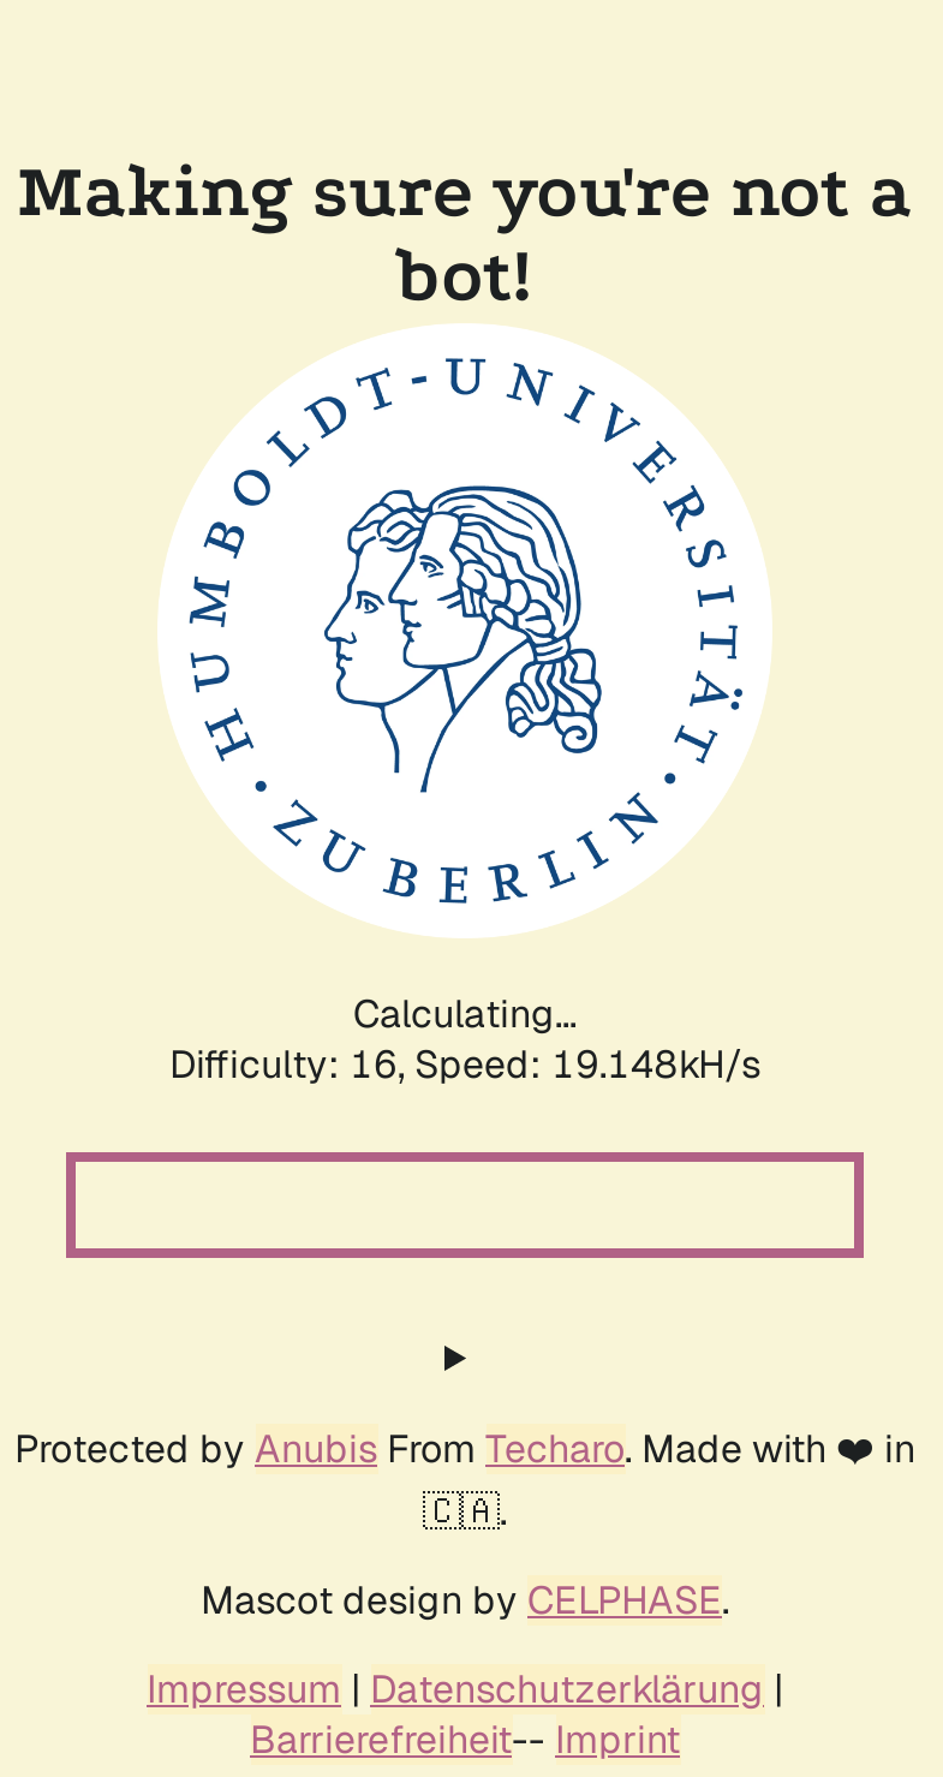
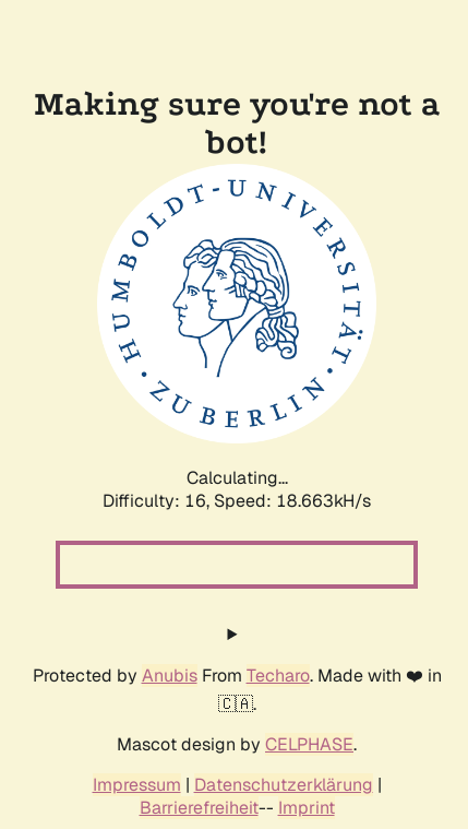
- Difficulty: 16, Speed: 19.148kH/s
+ Difficulty: 16, Speed: 18.663kH/s
